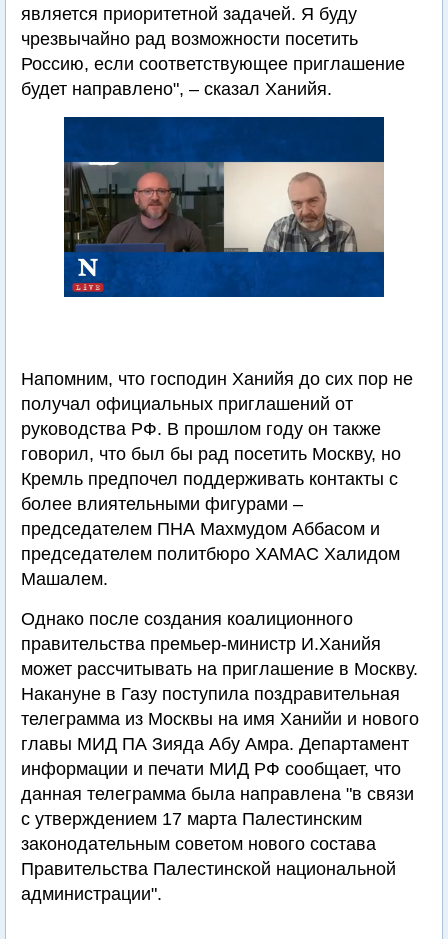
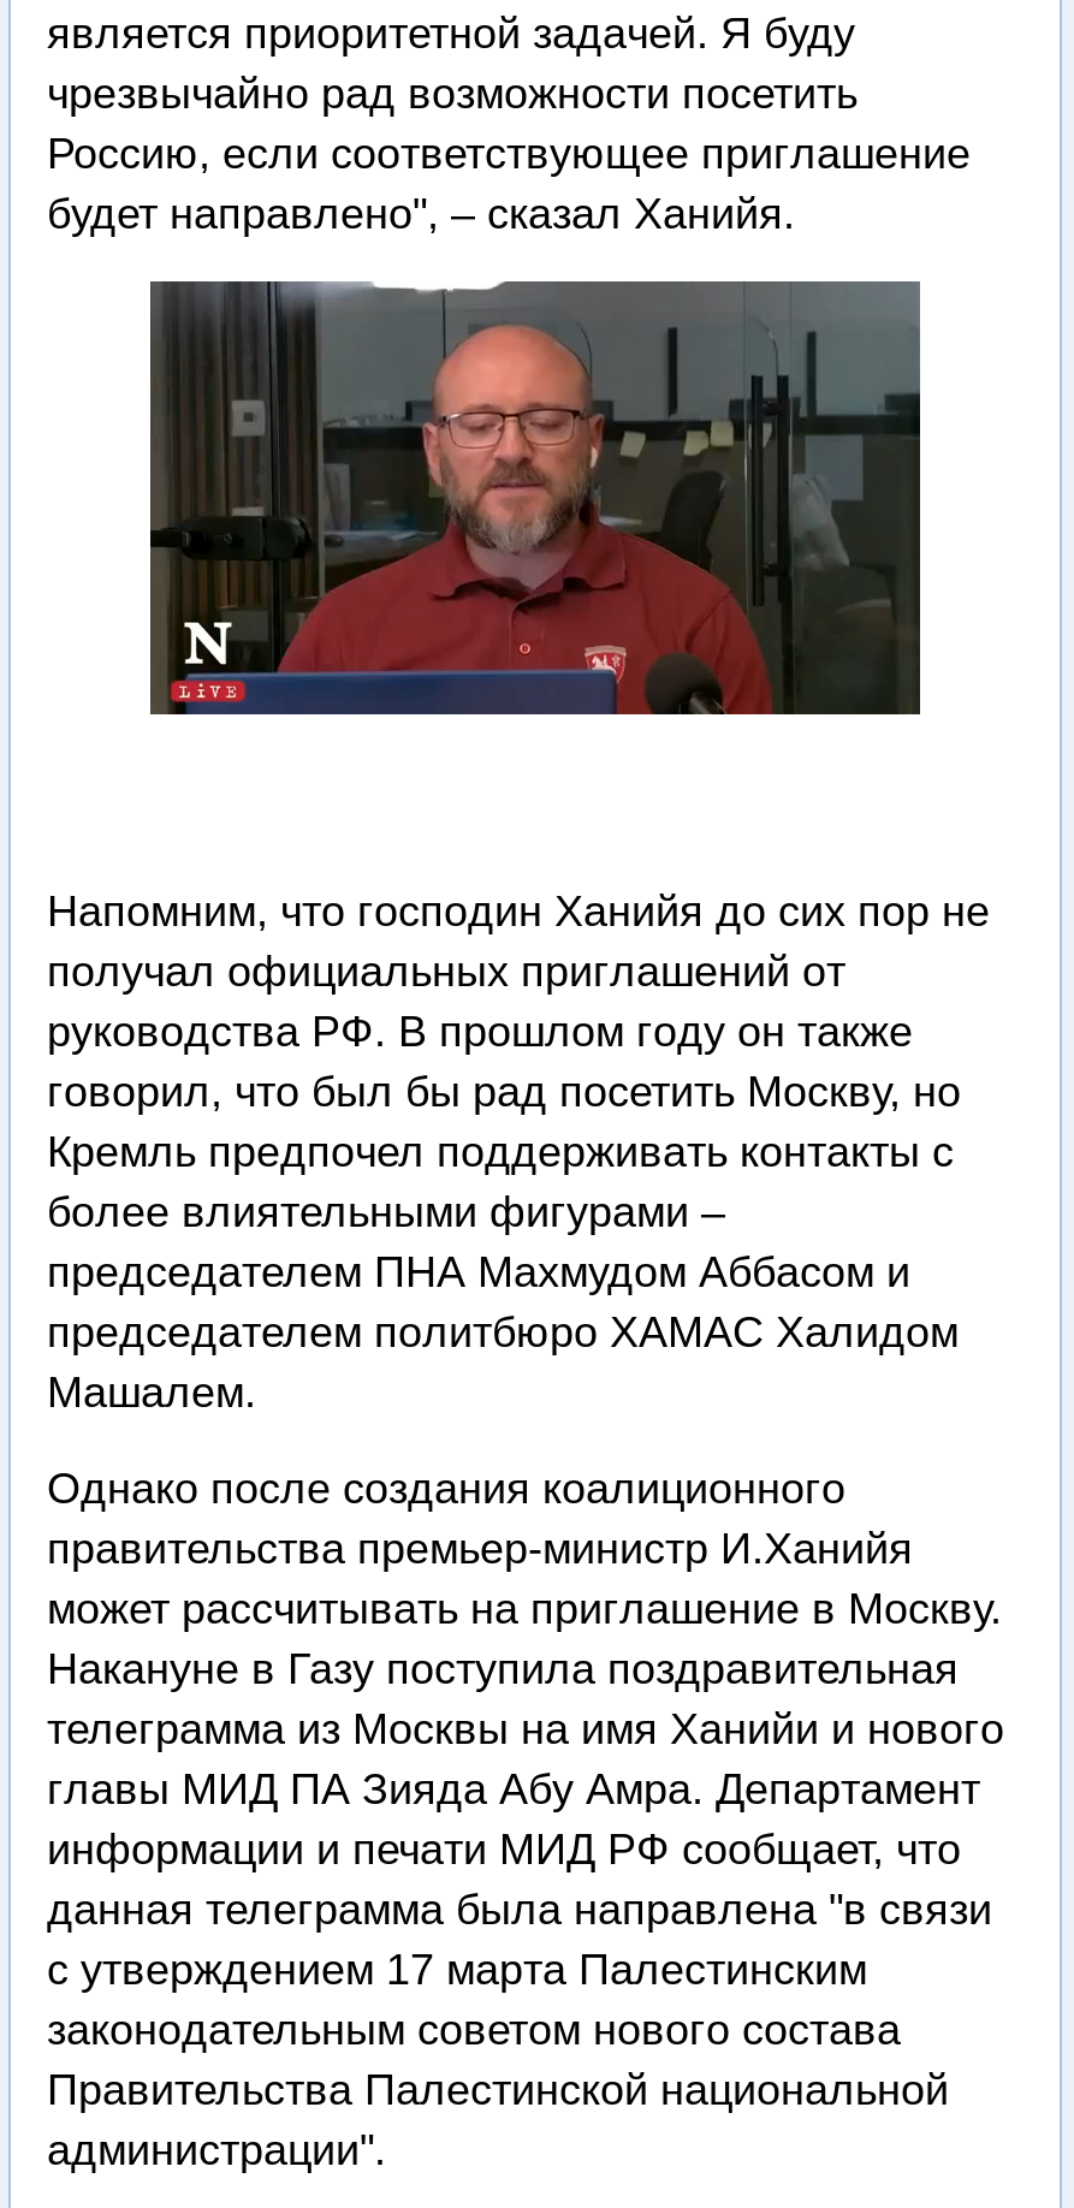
- [image]
+ [image]
